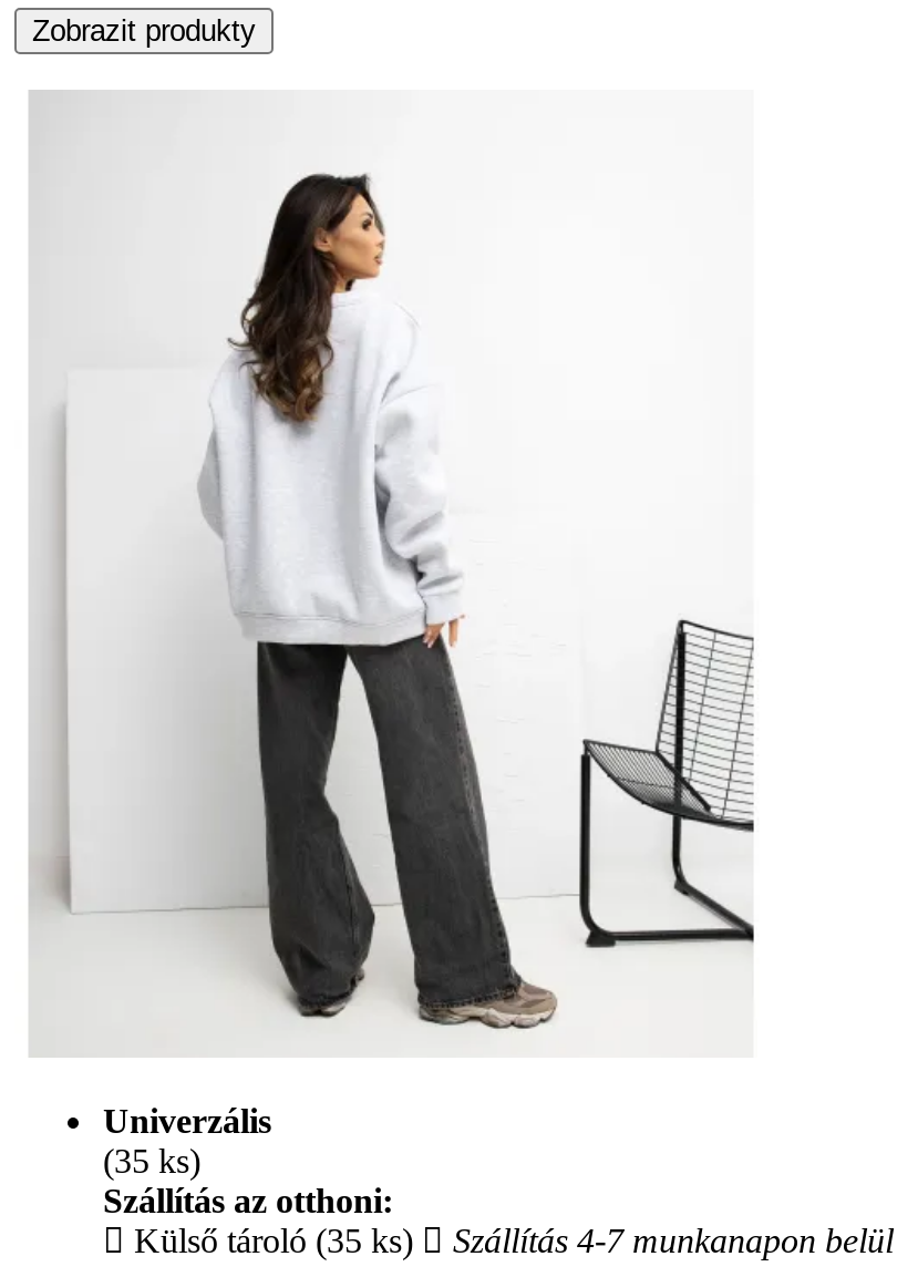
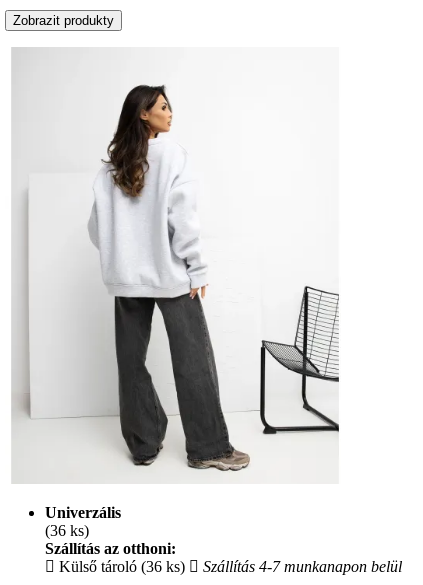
- (35 ks)
+ (36 ks)

- Külső tároló (35 ks)
+ Külső tároló (36 ks)
